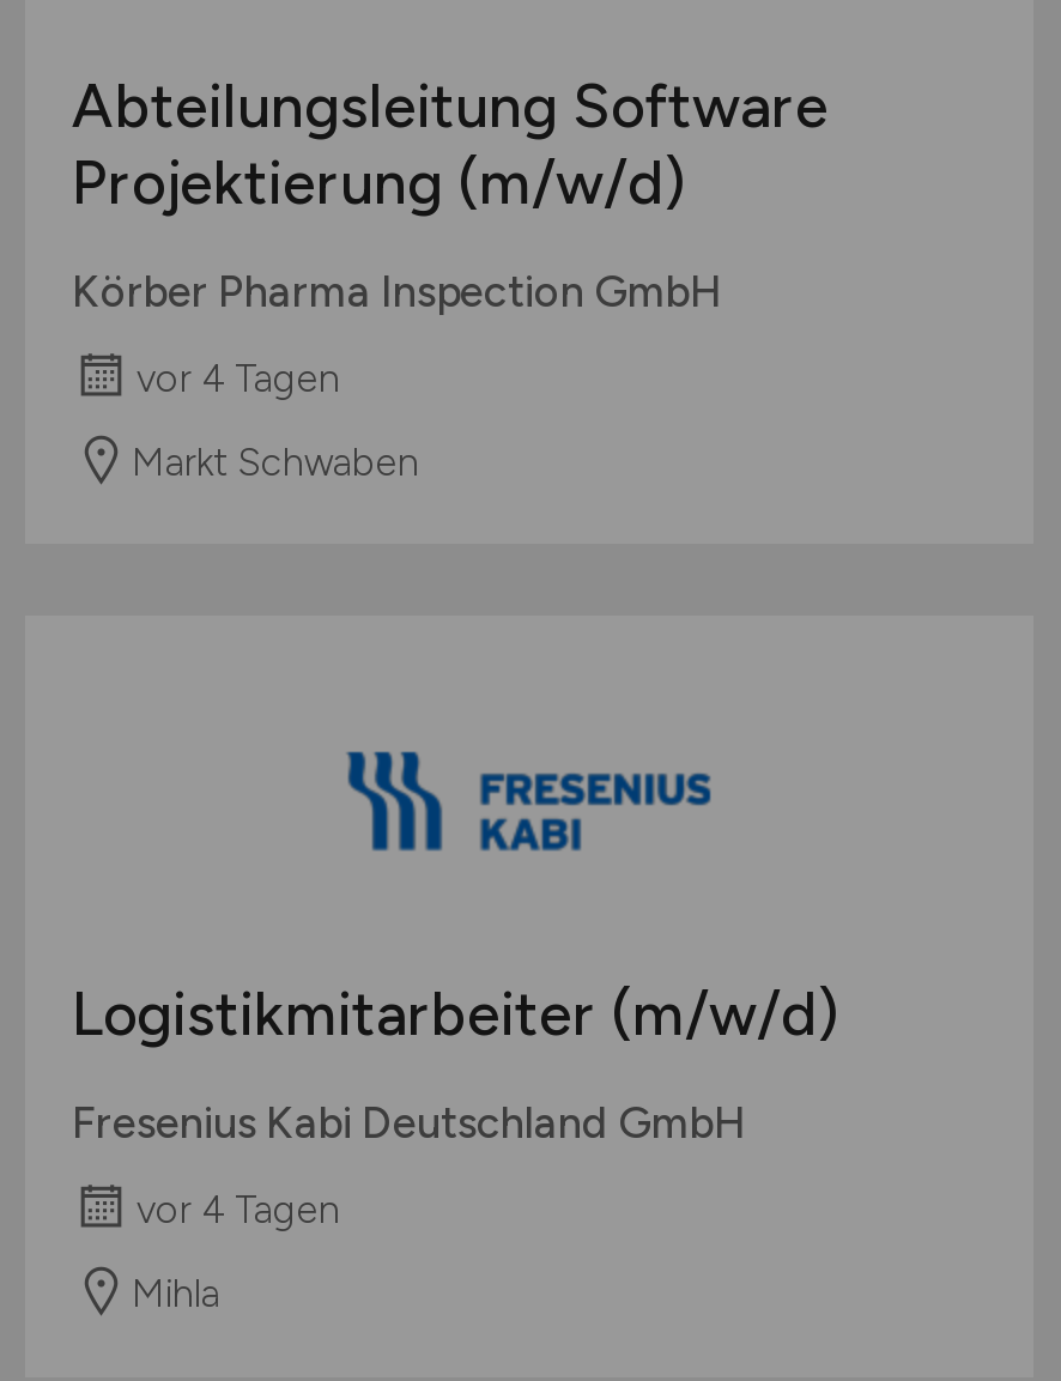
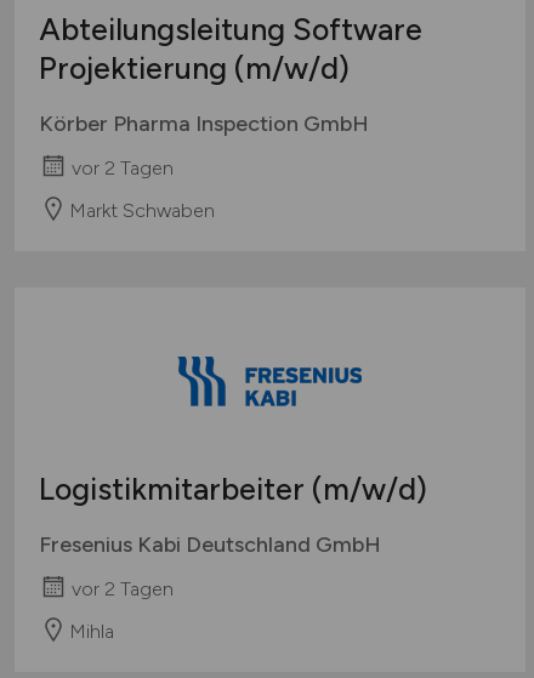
- vor 4 Tagen
+ vor 2 Tagen

- vor 4 Tagen
+ vor 2 Tagen
